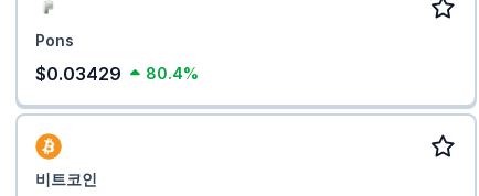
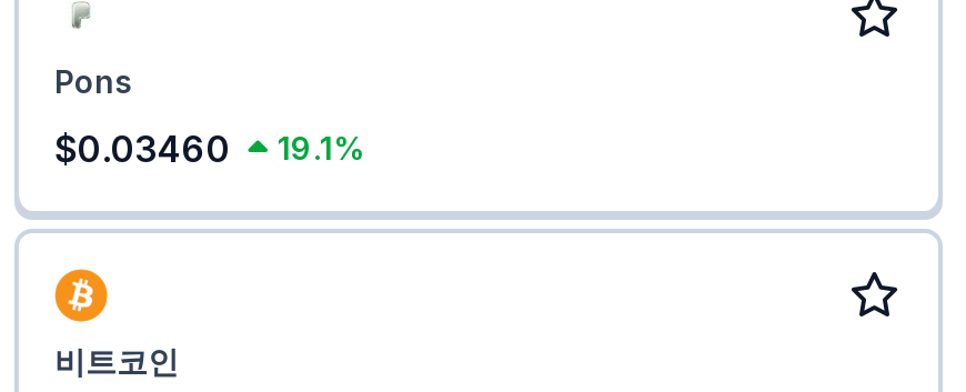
- $0.03429
+ $0.03460

- 80.4%
+ 19.1%
